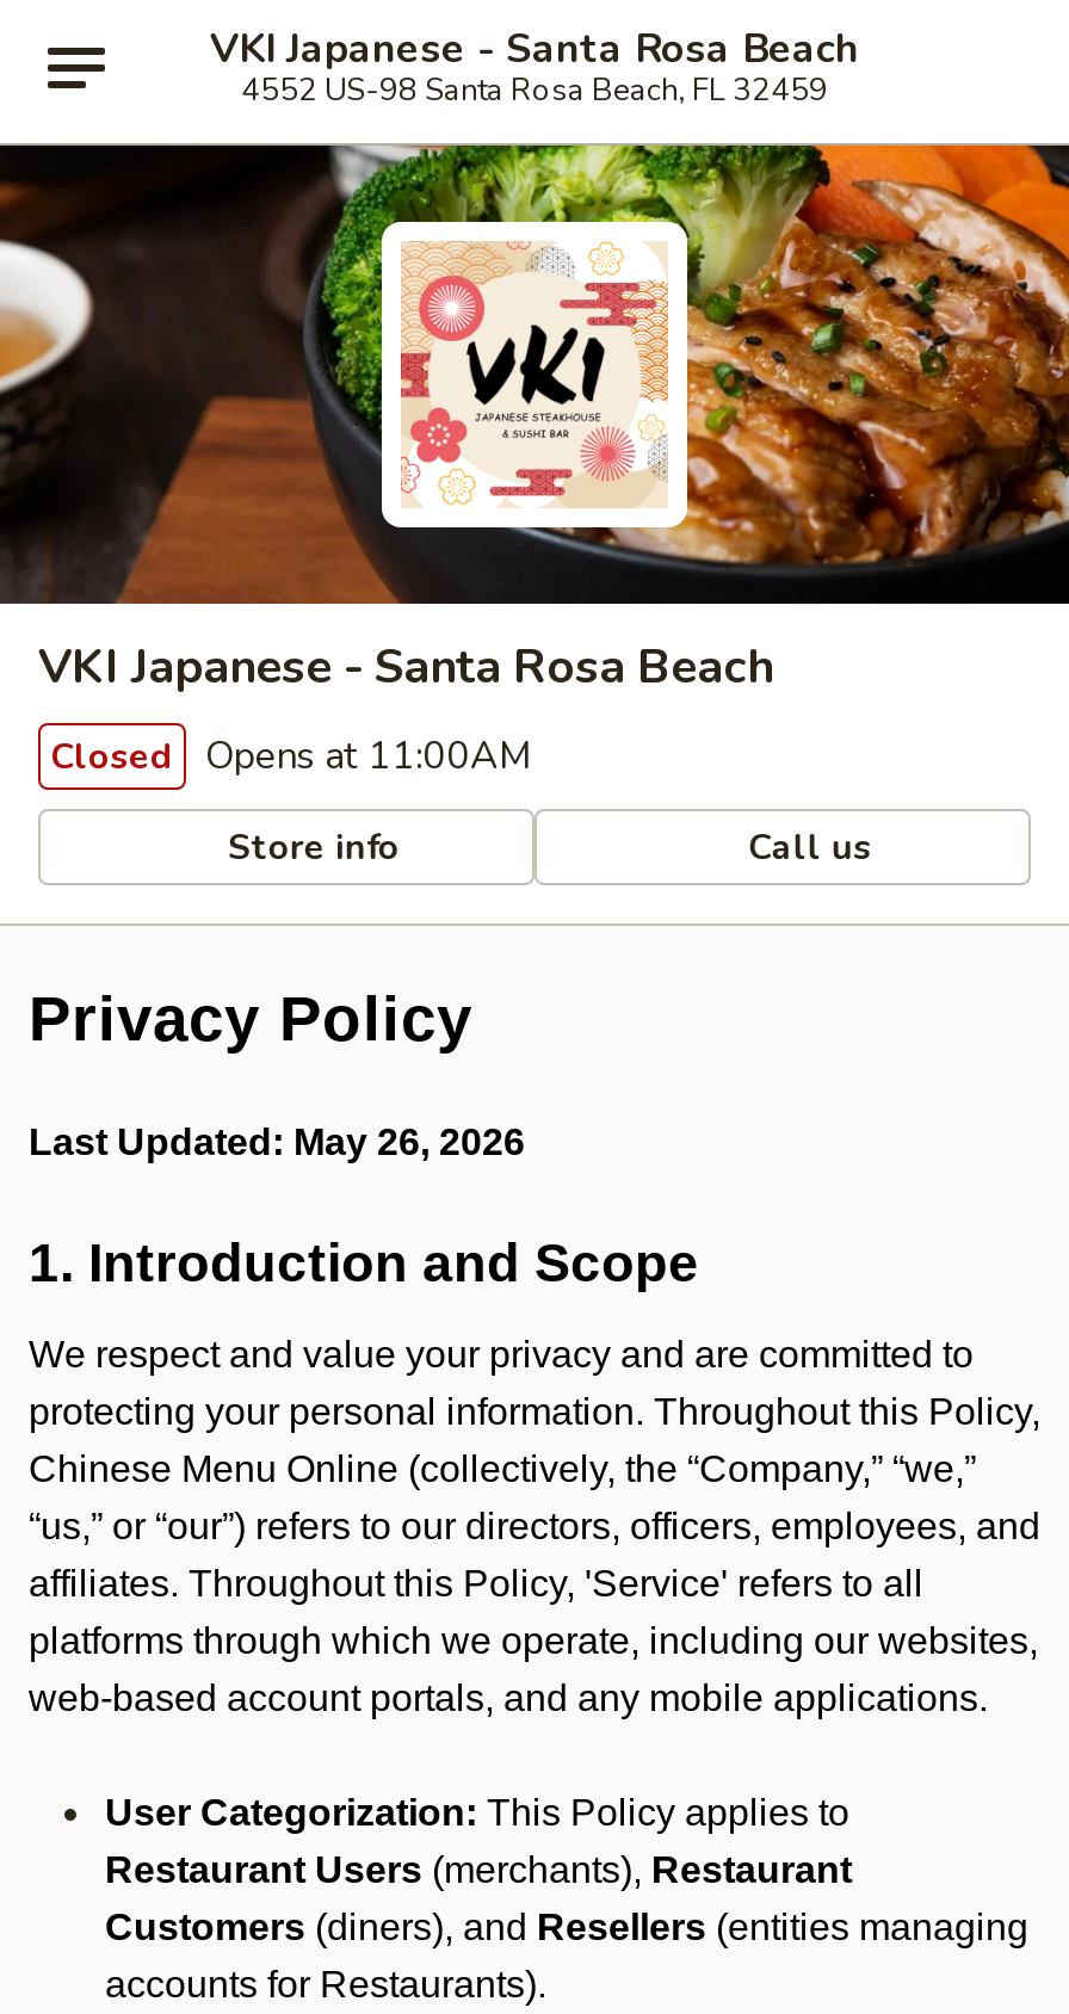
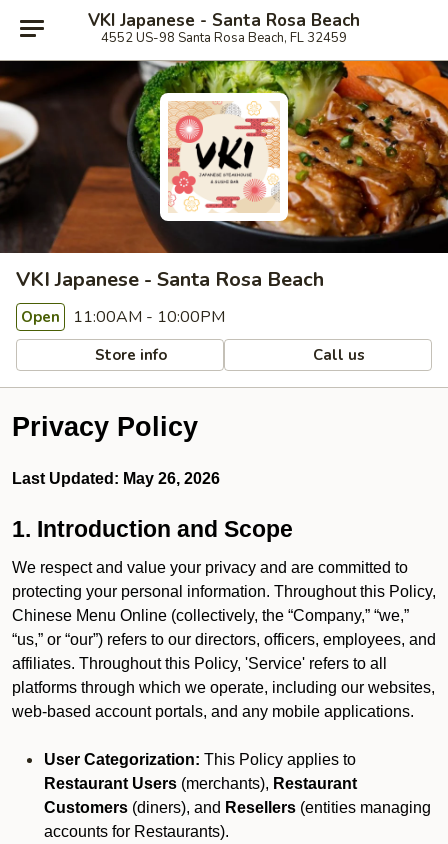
- Closed Opens at 11:00AM
+ Open 11:00AM - 10:00PM
